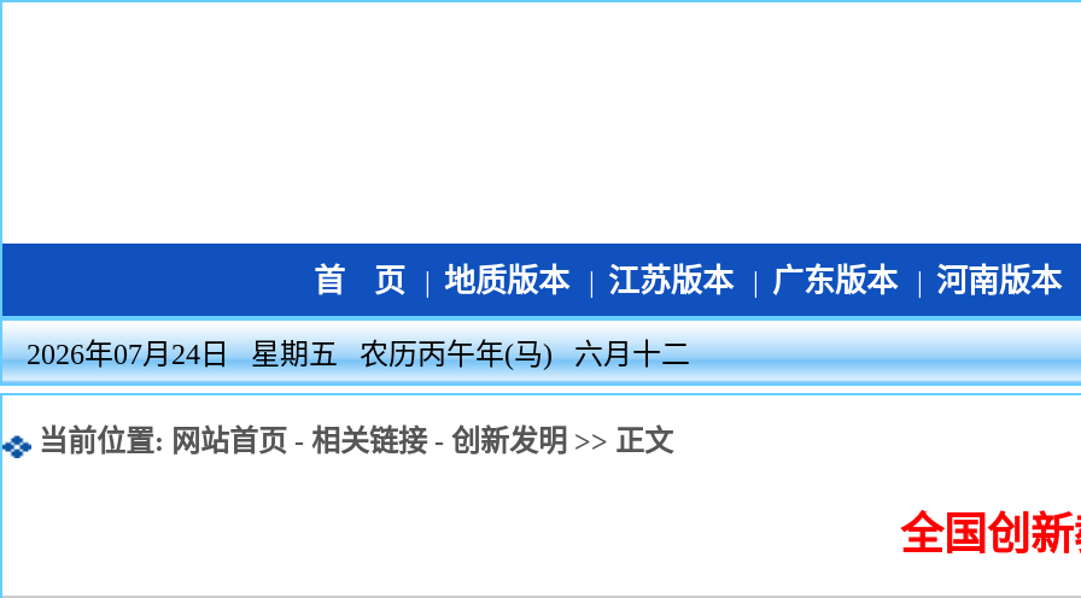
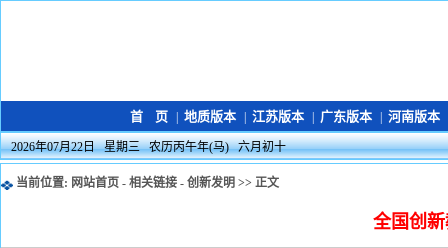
- 2026年07月24日 星期五 农历丙午年(马) 六月十二
+ 2026年07月22日 星期三 农历丙午年(马) 六月初十
